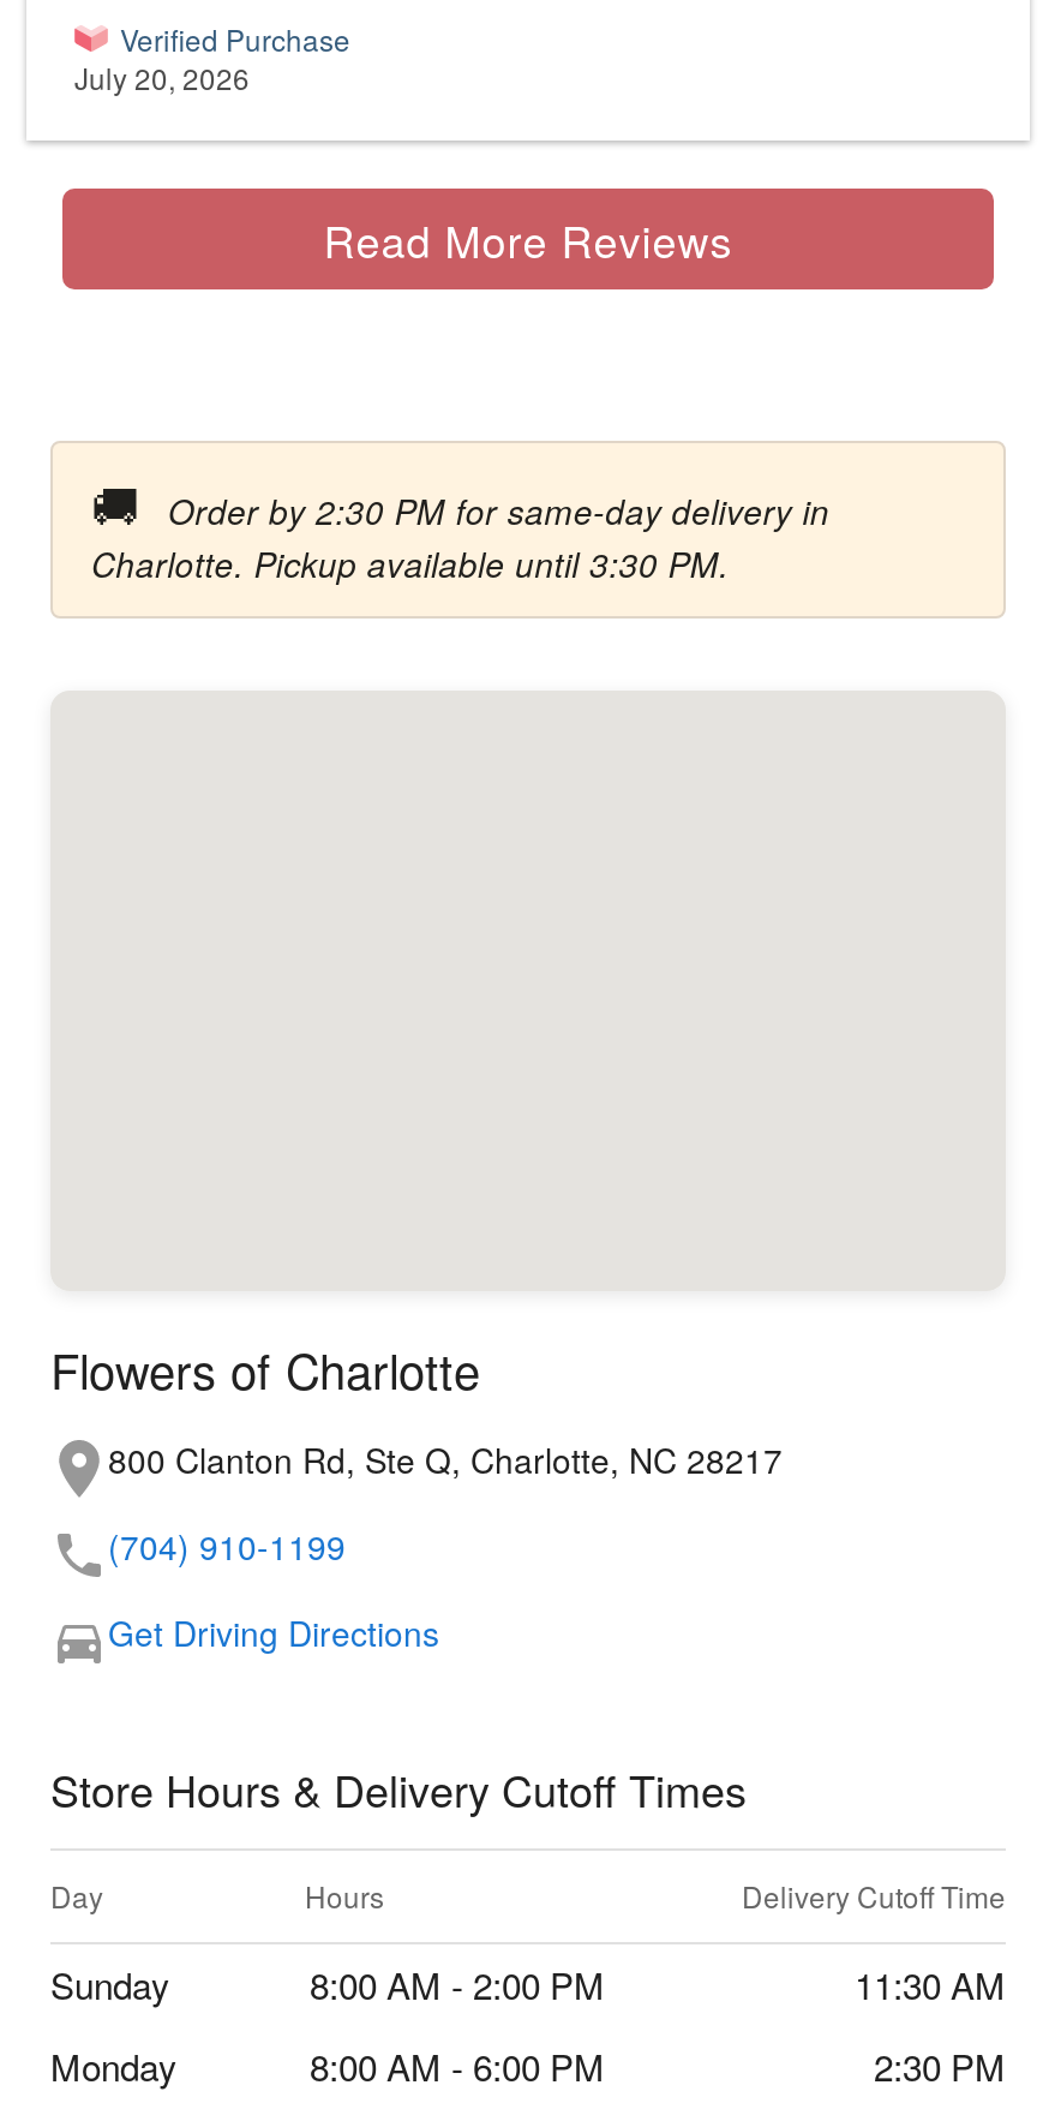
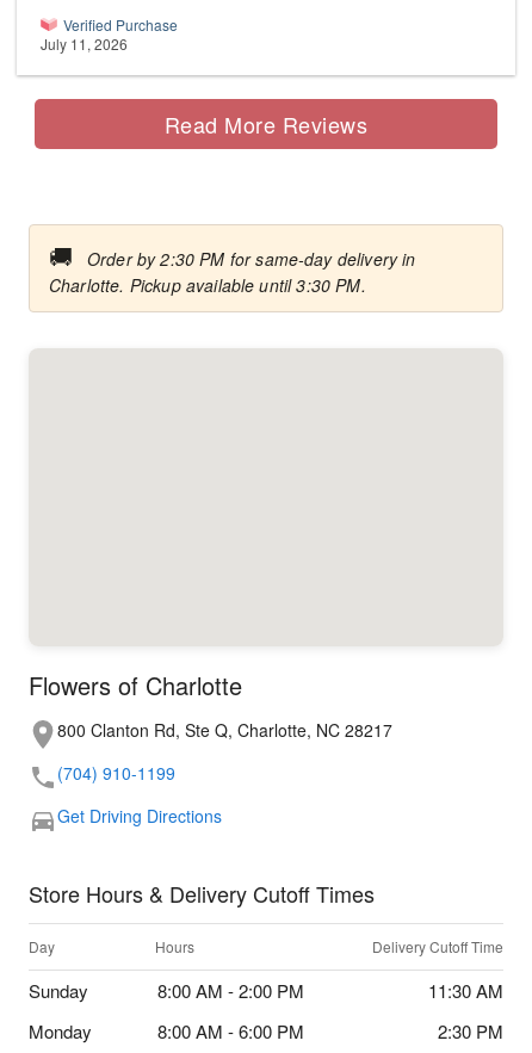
- July 20, 2026
+ July 11, 2026
